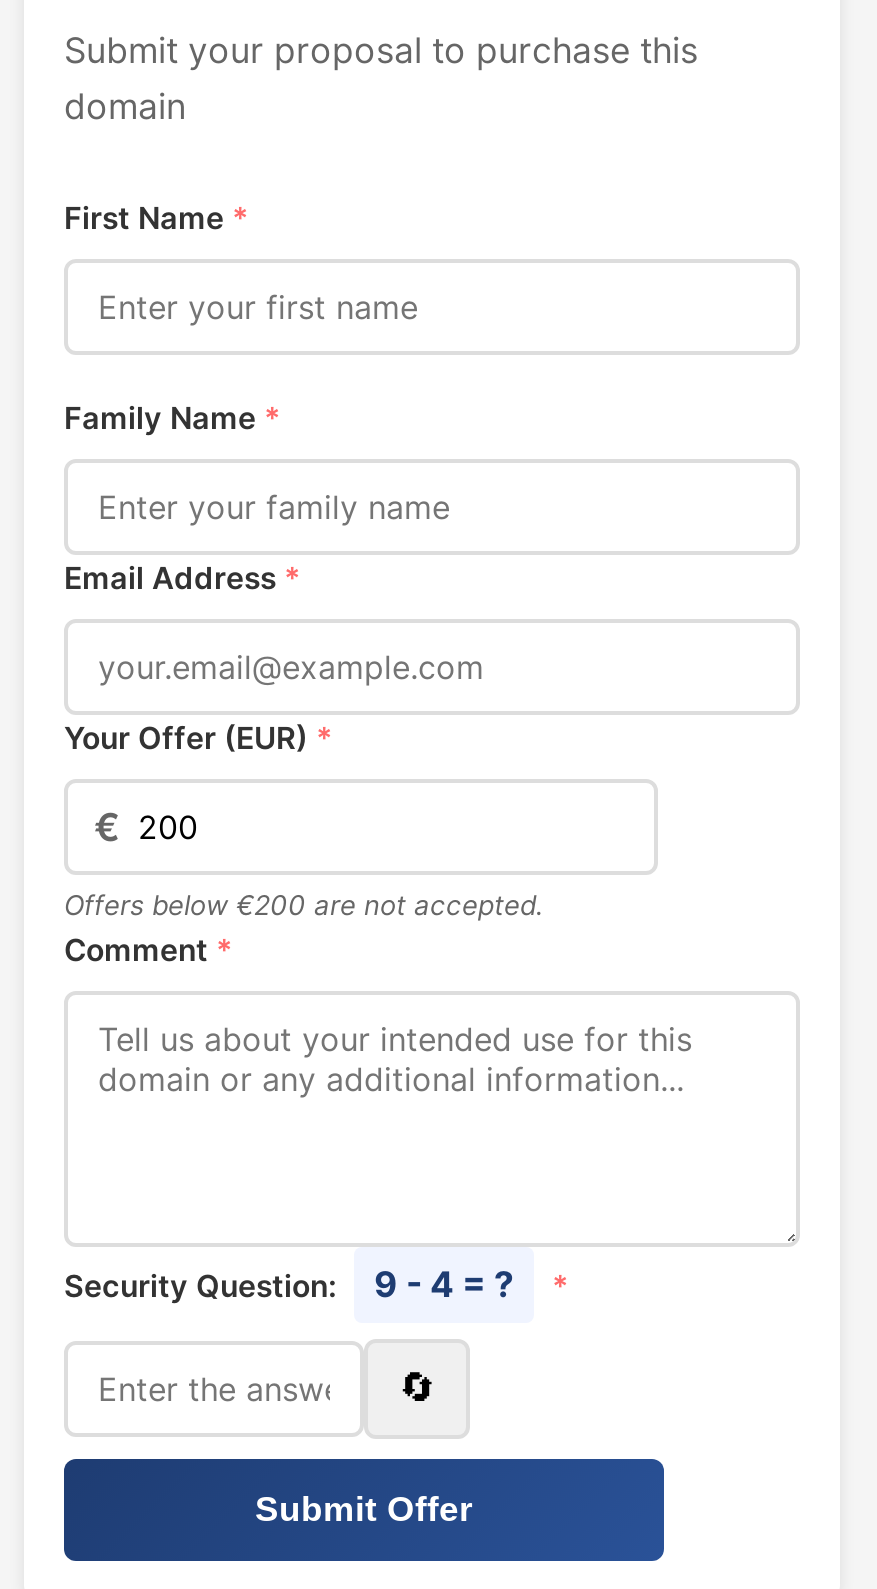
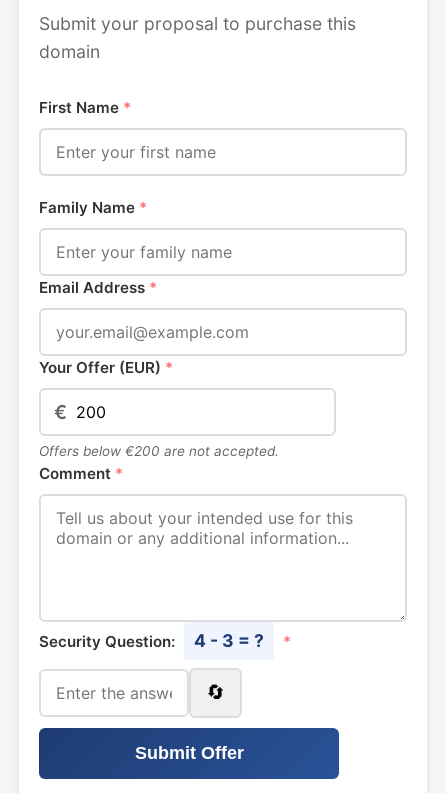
- 9 - 4 = ?
+ 4 - 3 = ?
